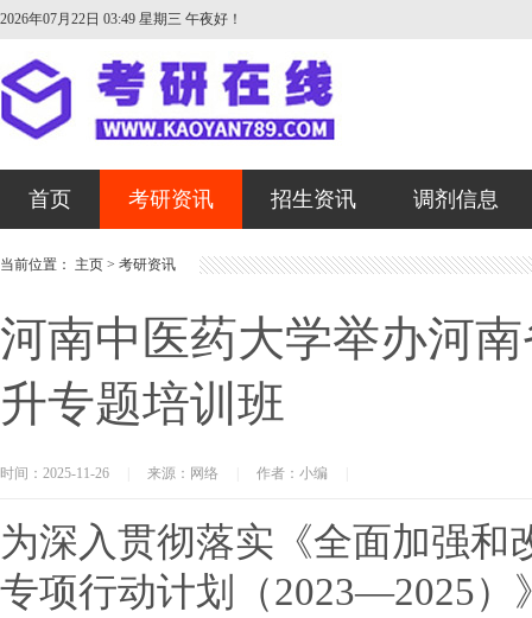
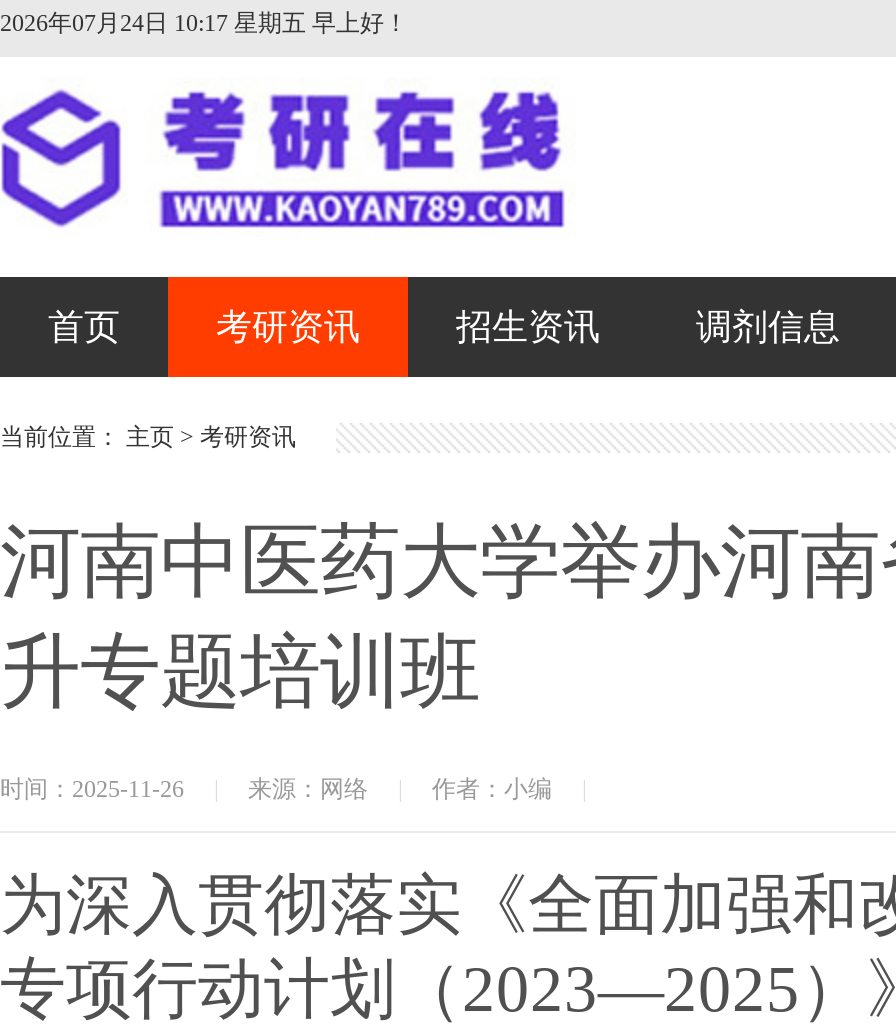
- 2026年07月22日 03:49 星期三午夜好！
+ 2026年07月24日 10:17 星期五早上好！
